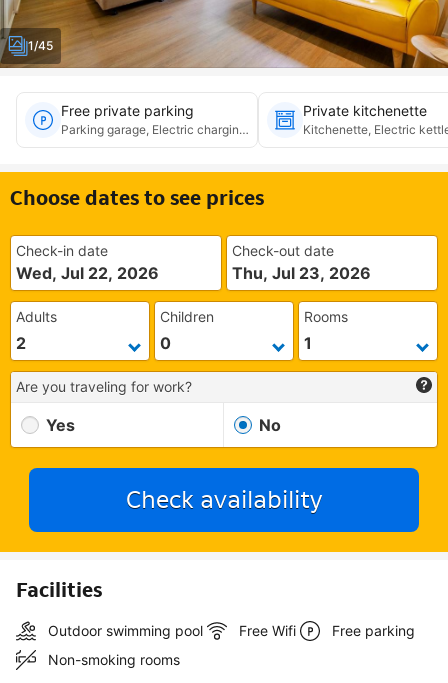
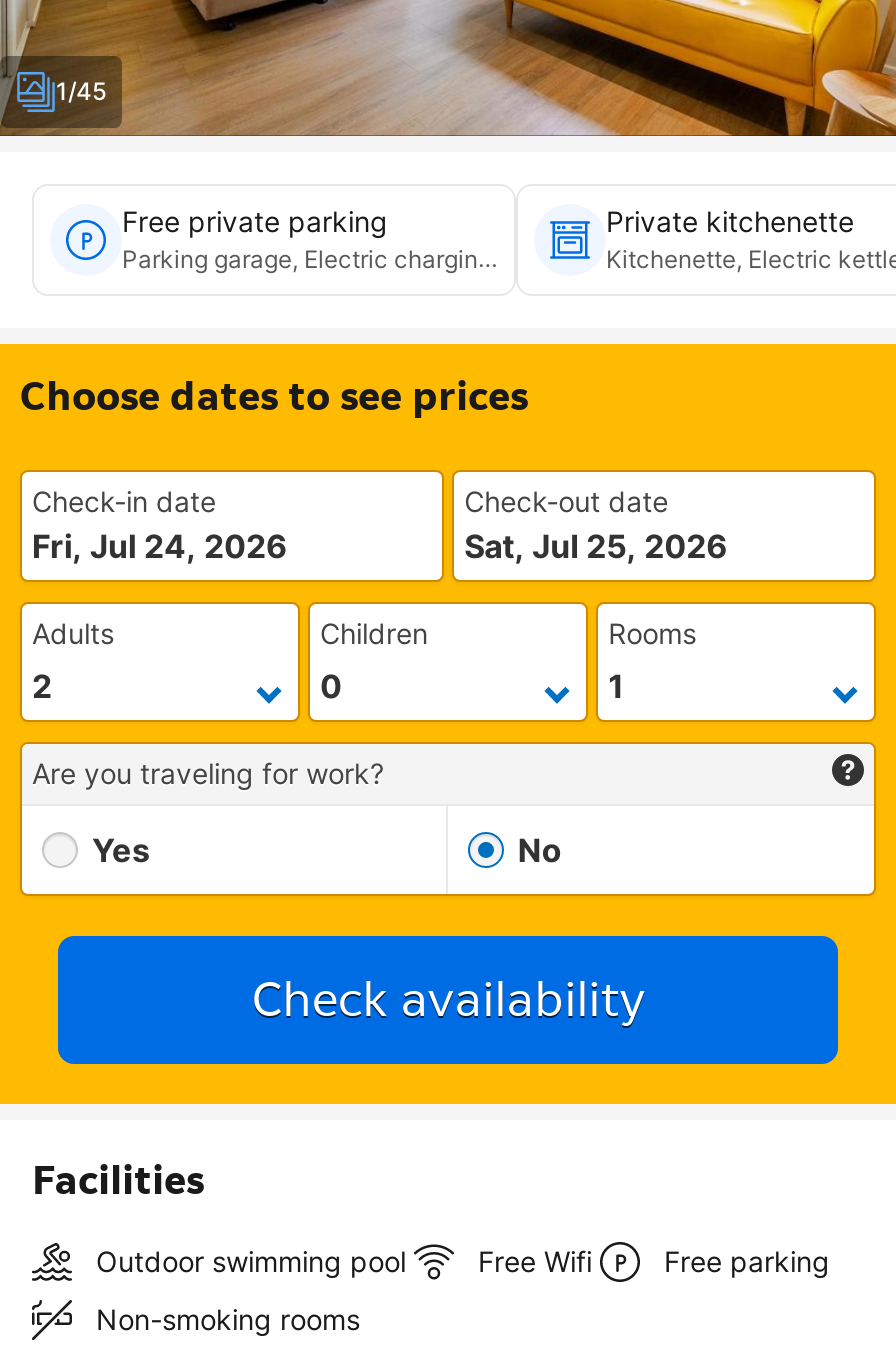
- Wed, Jul 22, 2026
+ Fri, Jul 24, 2026

- Thu, Jul 23, 2026
+ Sat, Jul 25, 2026
